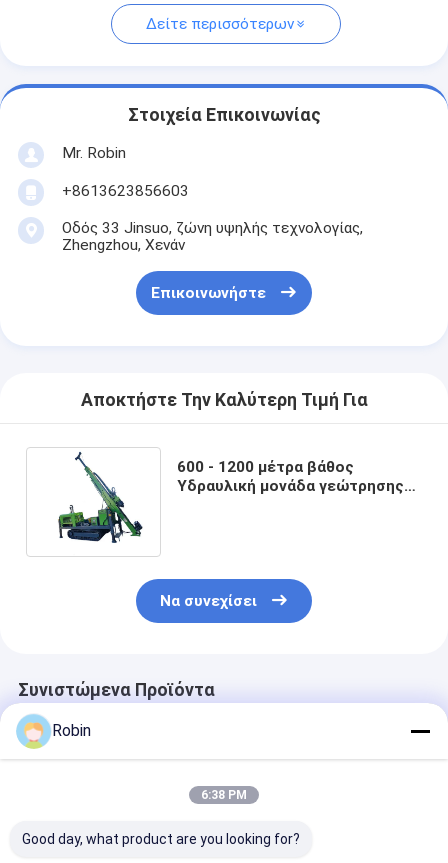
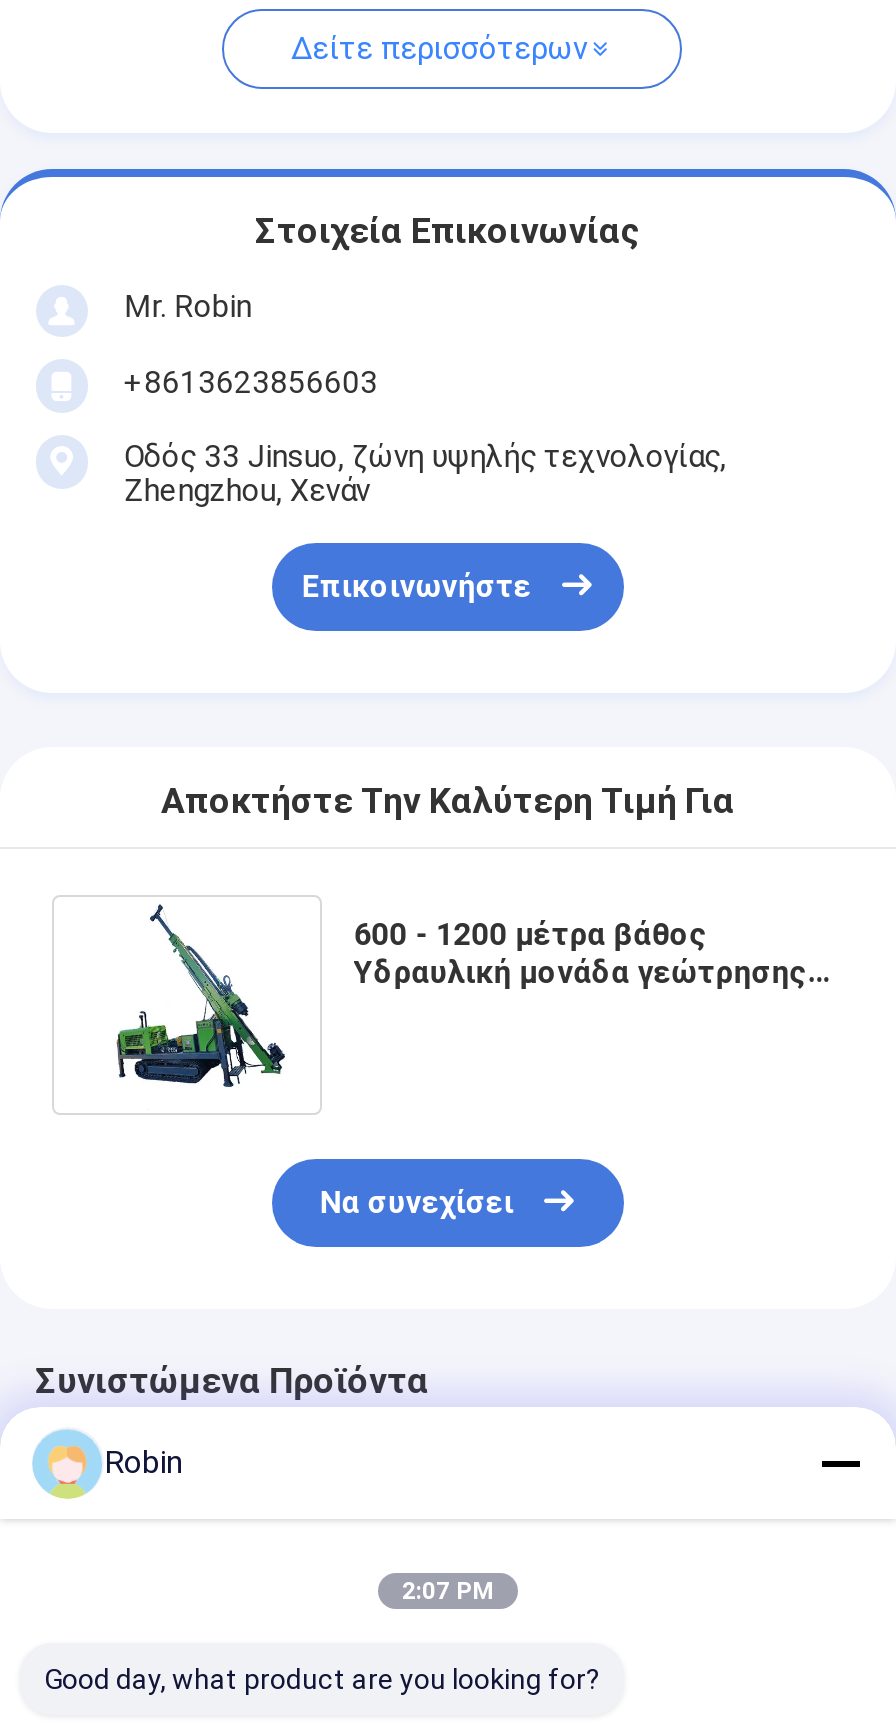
- 6:38 PM
+ 2:07 PM
